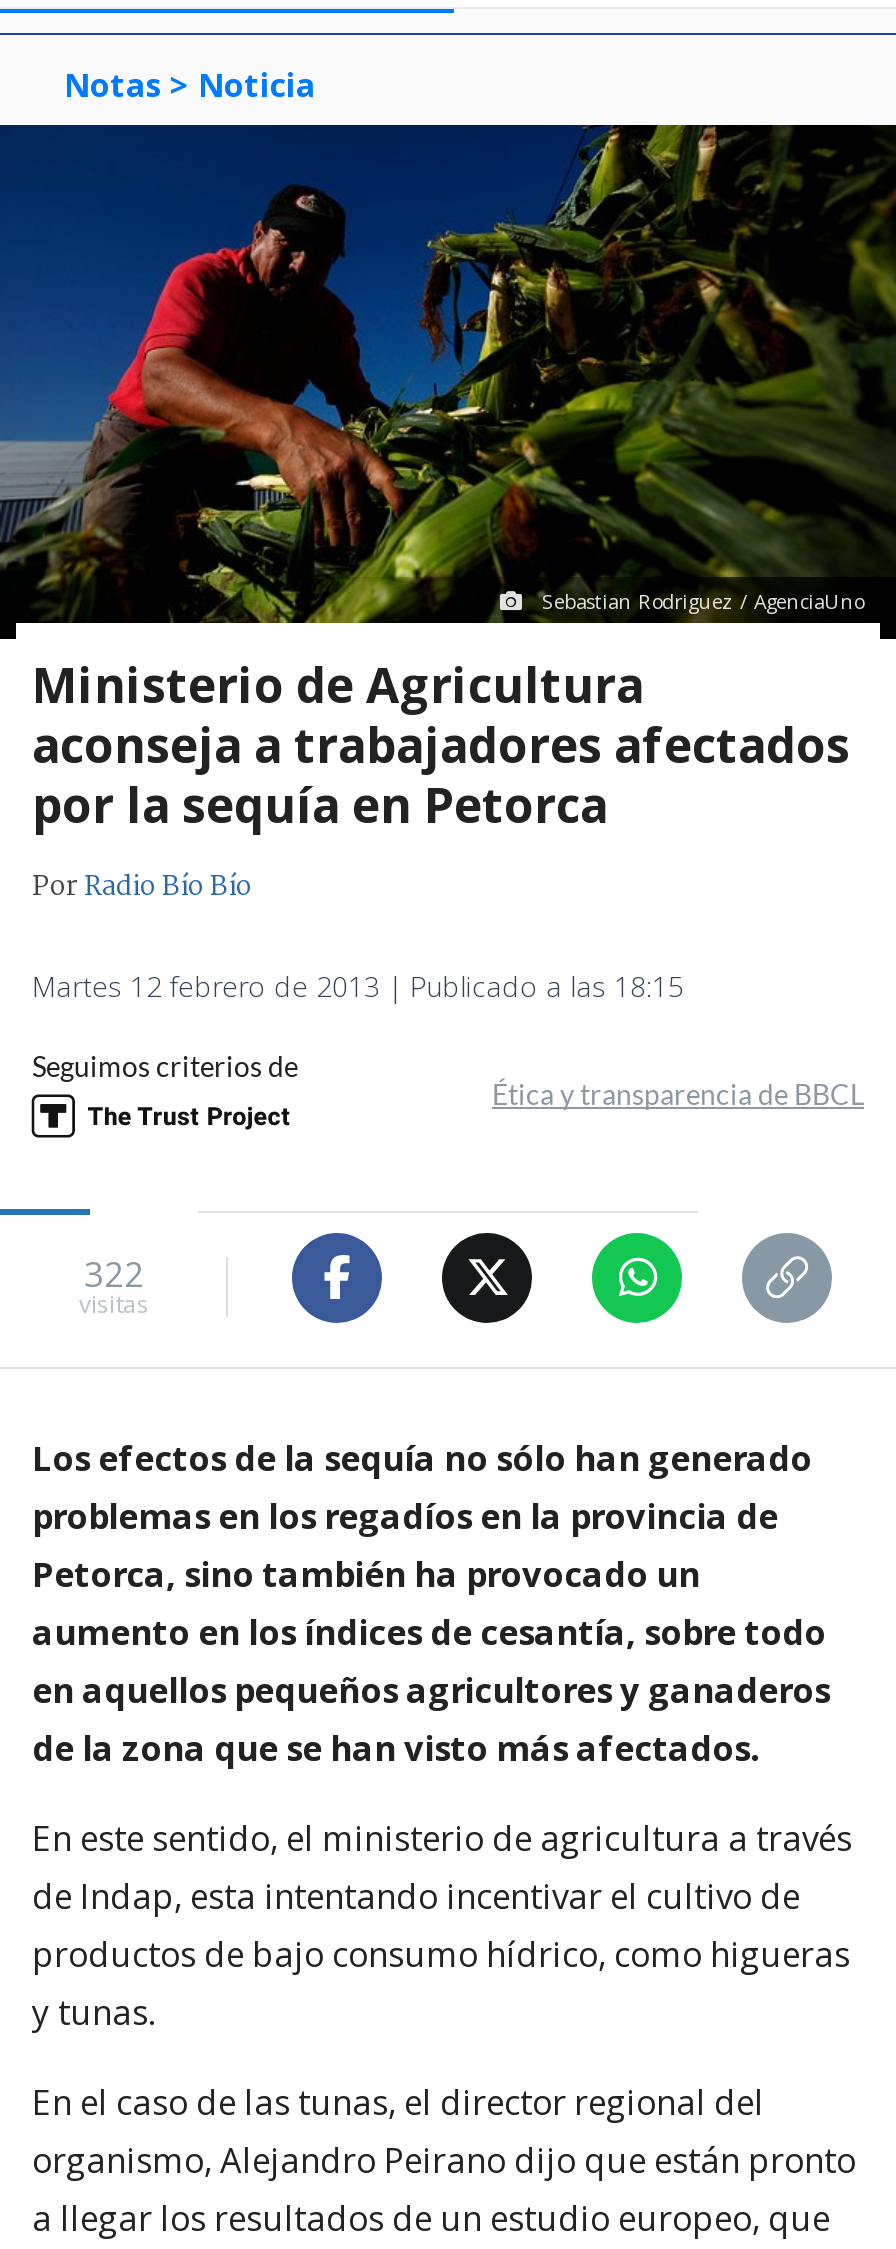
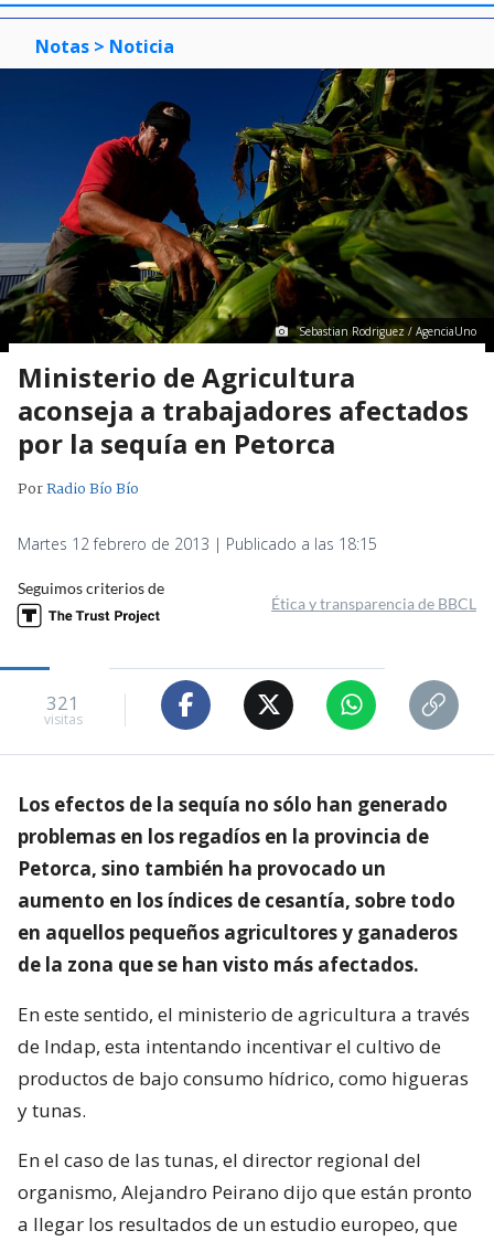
- 322
+ 321
